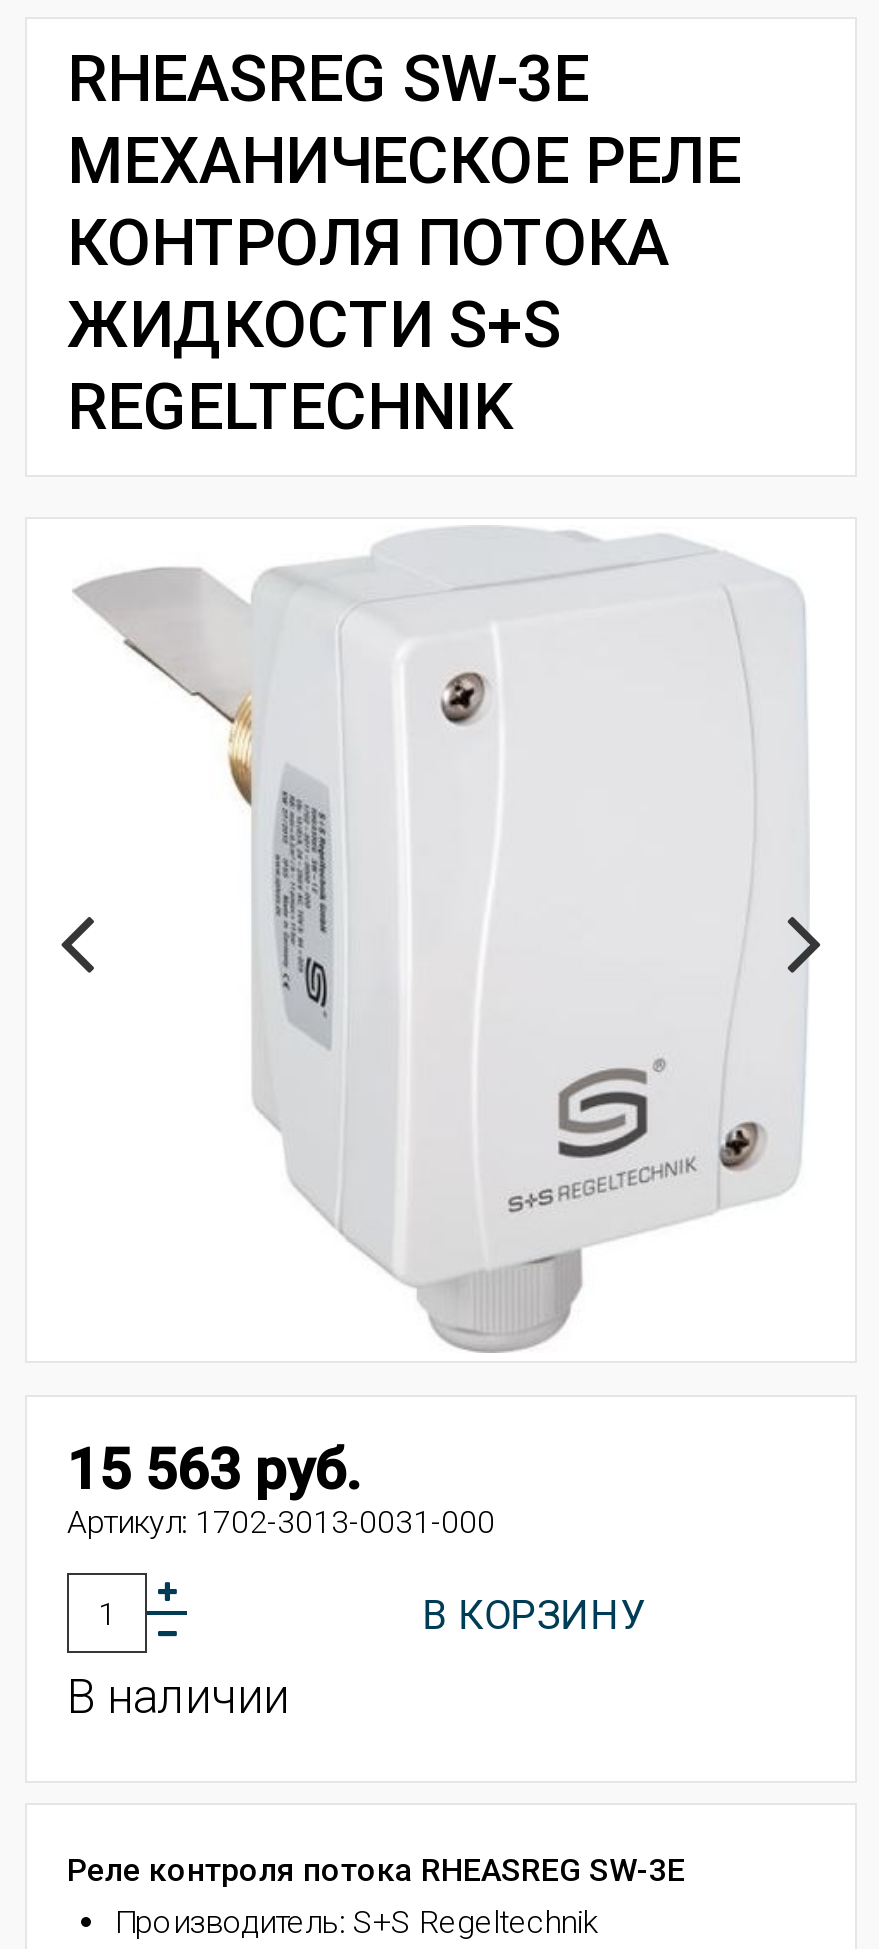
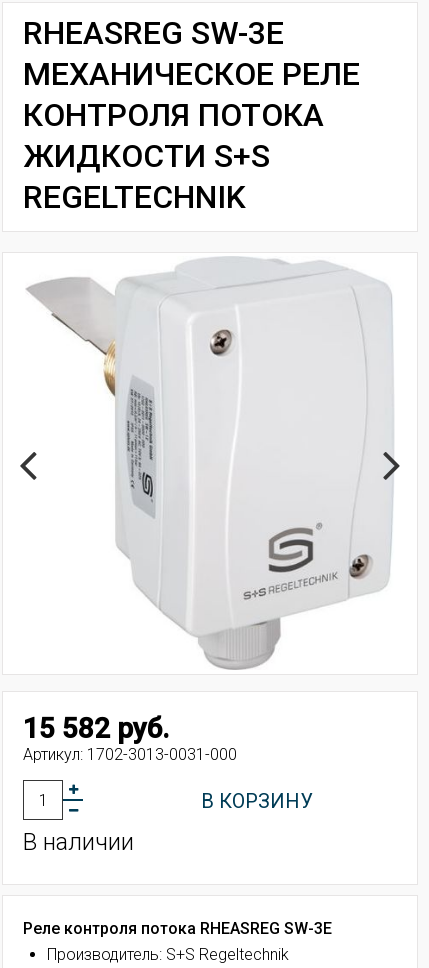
- 15 563 руб.
+ 15 582 руб.
